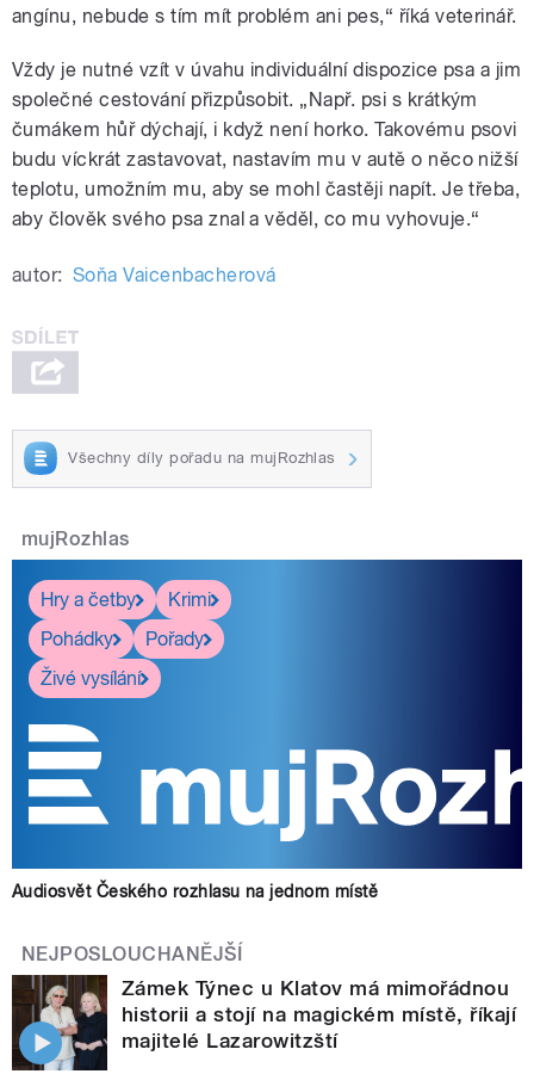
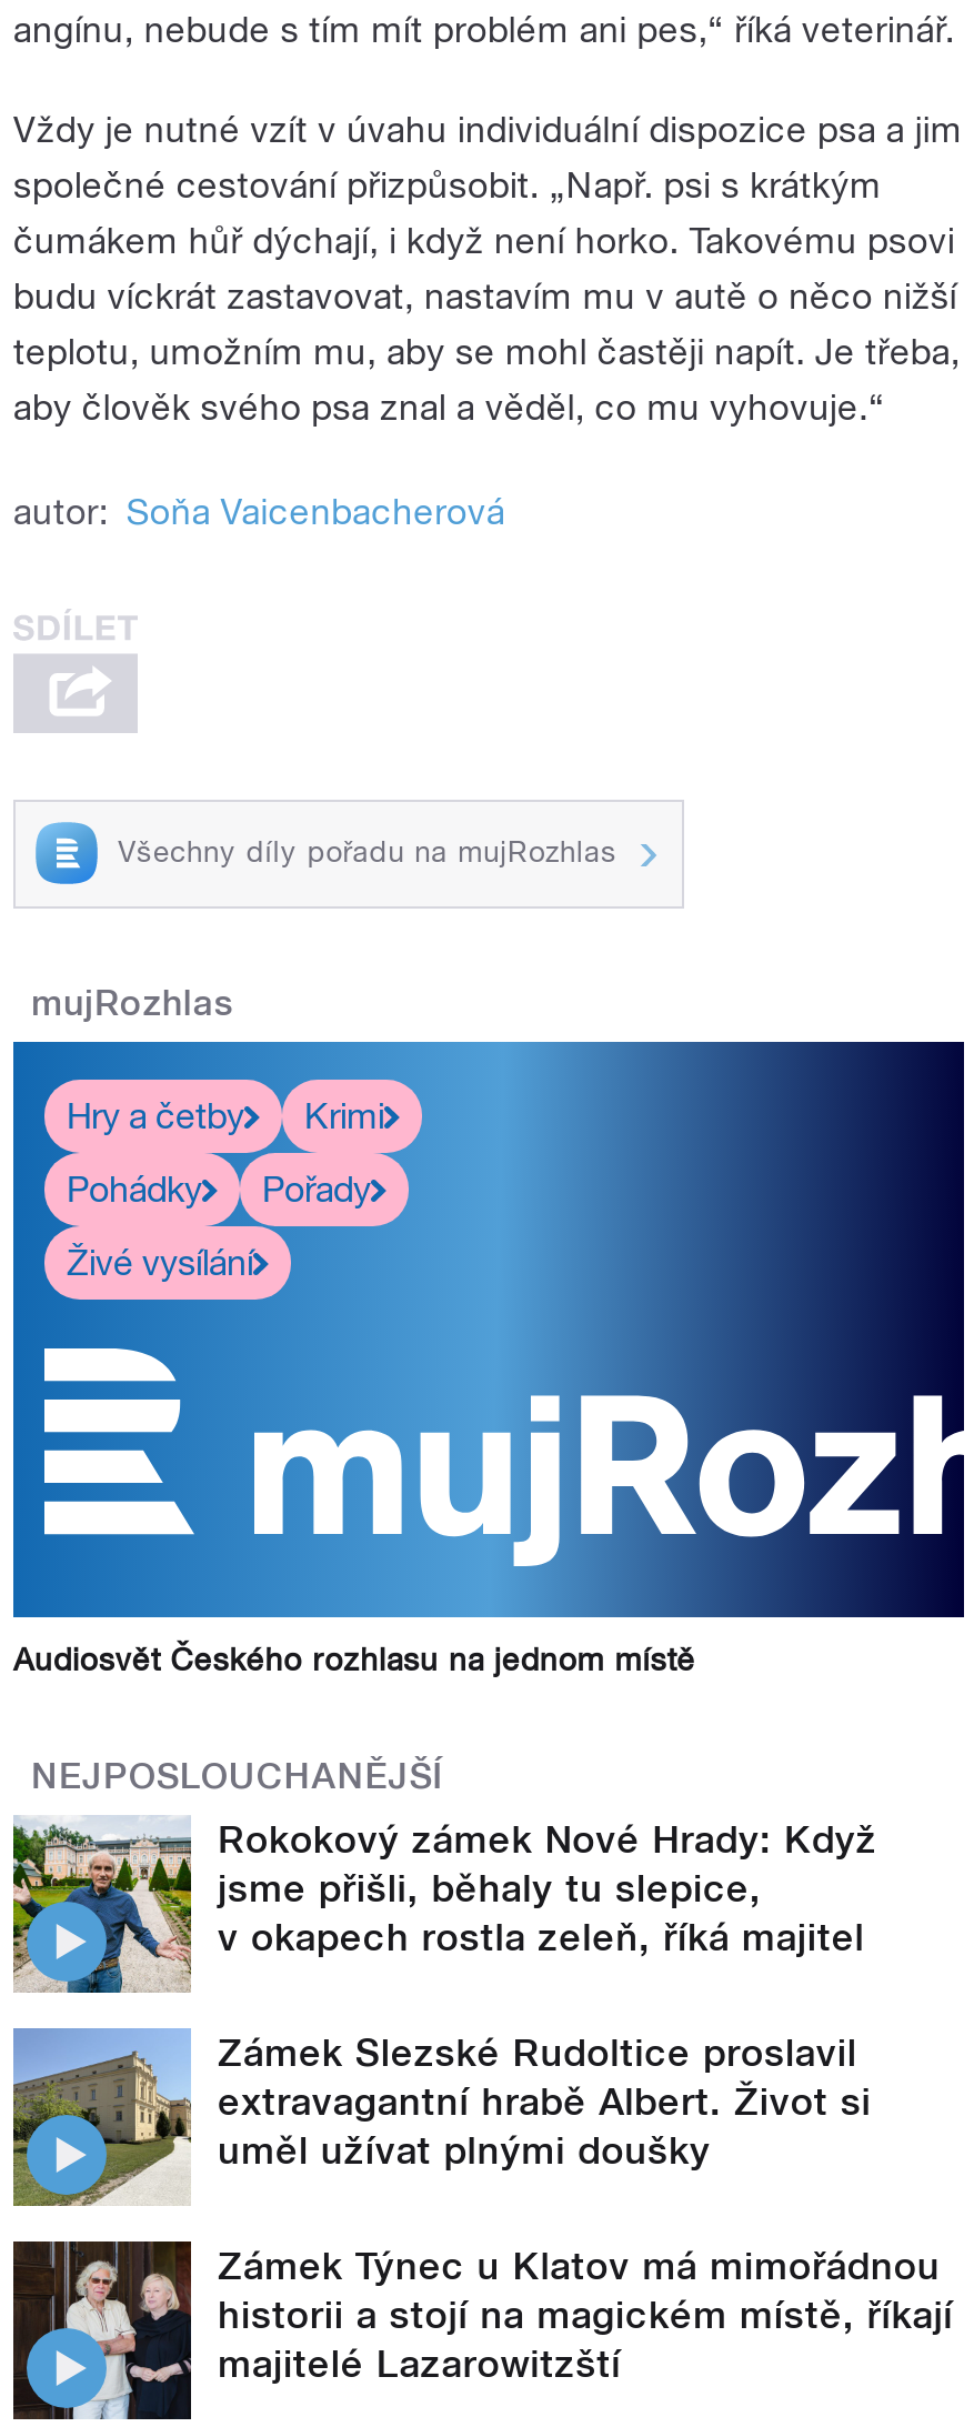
+ [image]
+ Rokokový zámek Nové Hrady: Když
+ jsme přišli, běhaly tu slepice,
+ v okapech rostla zeleň, říká majitel
+ Zámek Slezské Rudoltice proslavil
+ extravagantní hrabě Albert. Život si
+ uměl užívat plnými doušky

+ [image]
